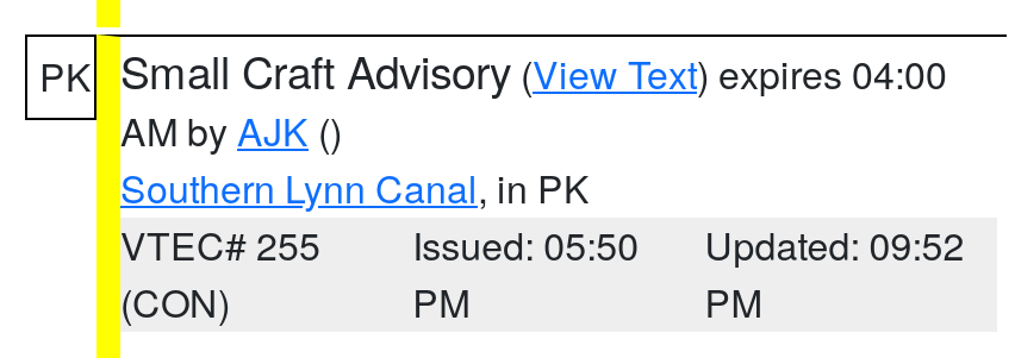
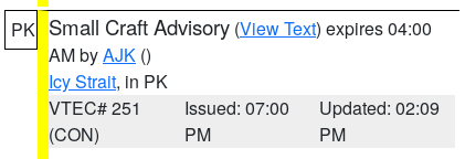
- Southern Lynn Canal, in PK
- VTEC# 255
+ Icy Strait, in PK
+ VTEC# 251

- Issued: 05:50
+ Issued: 07:00

- Updated: 09:52
+ Updated: 02:09
